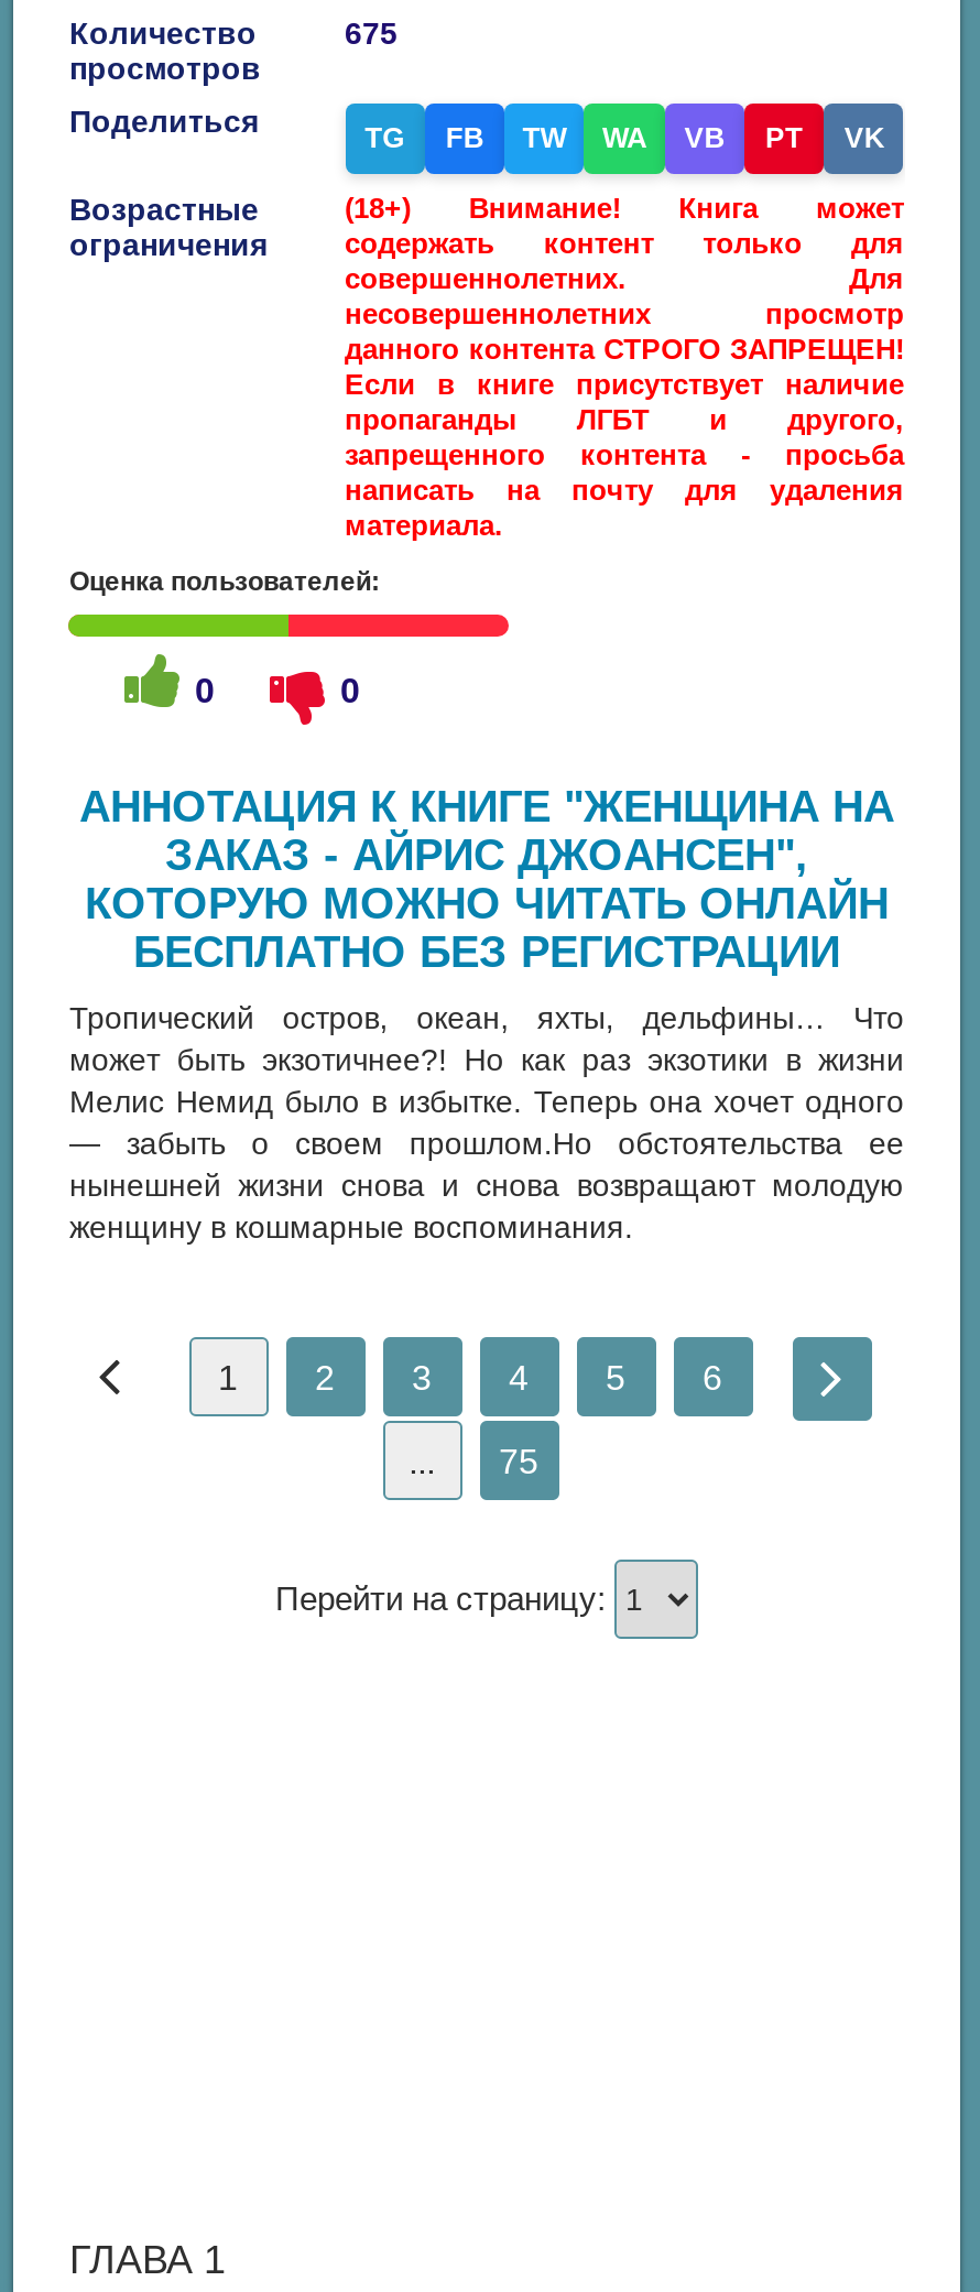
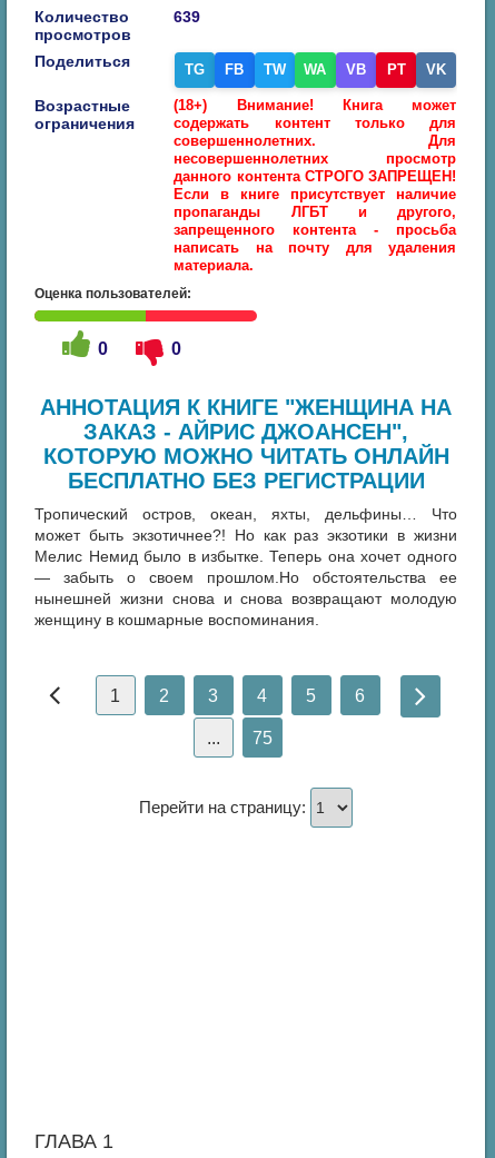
- 675
+ 639
